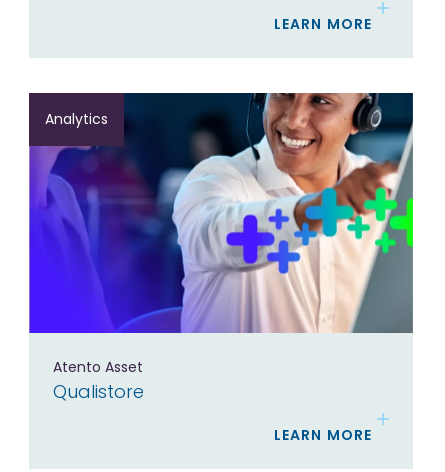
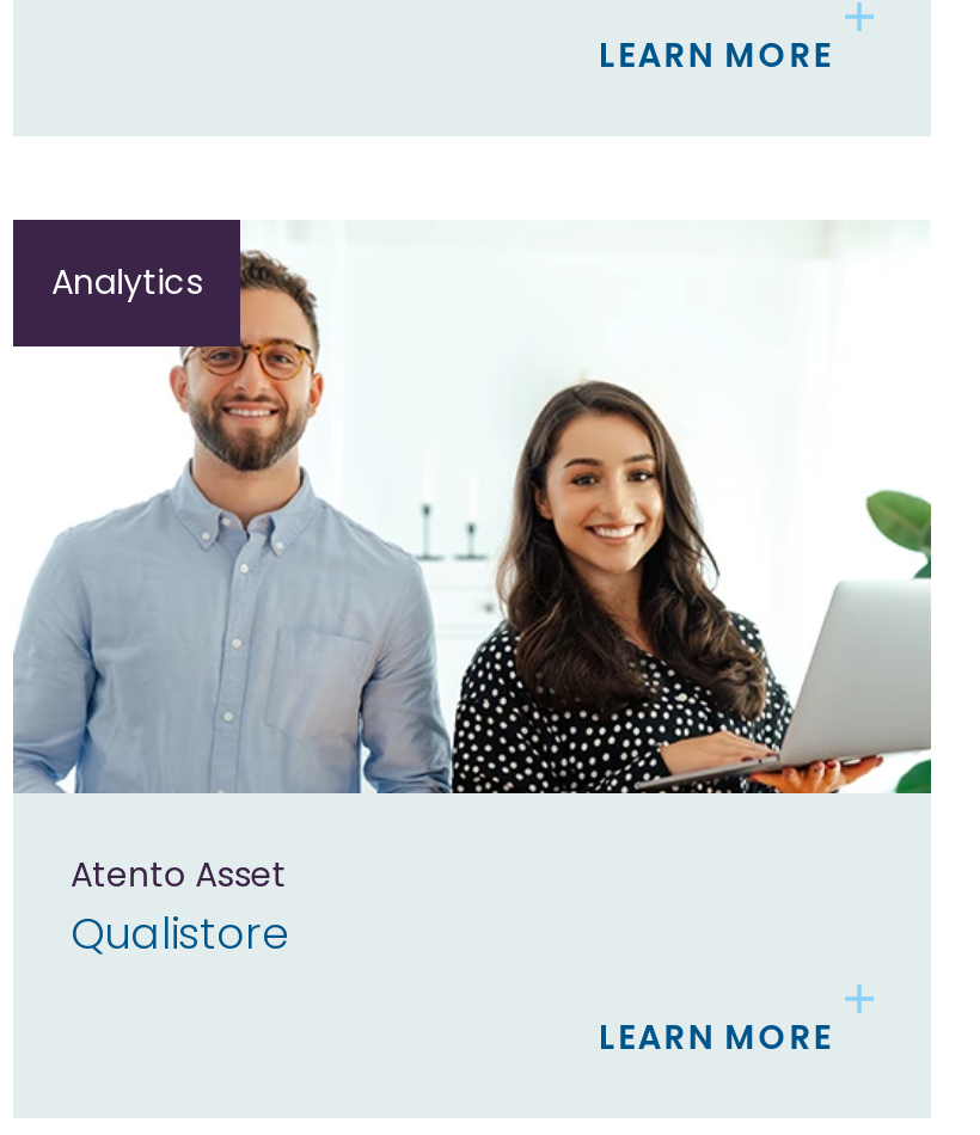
- [image]
+ [image]
